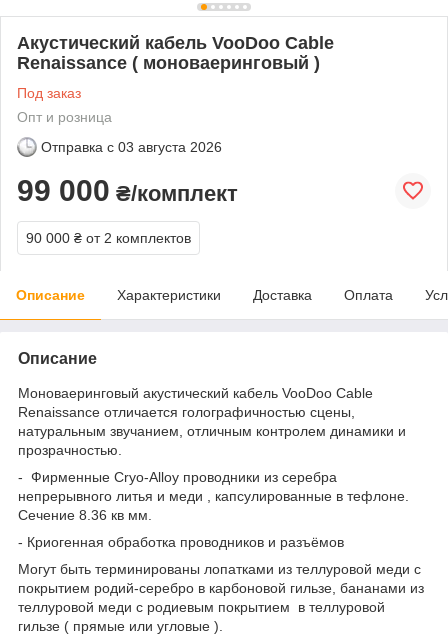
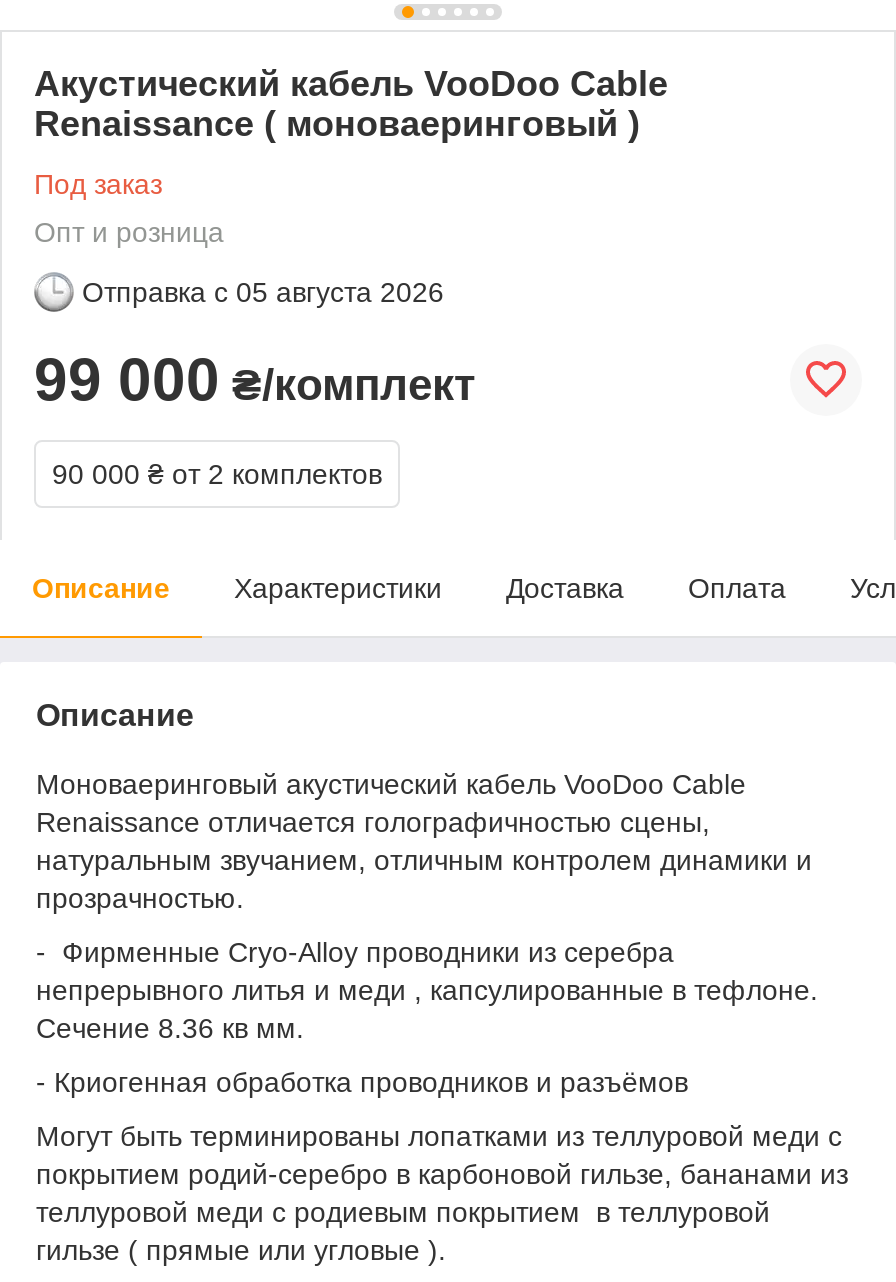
- Отправка с 03 августа 2026
+ Отправка с 05 августа 2026
